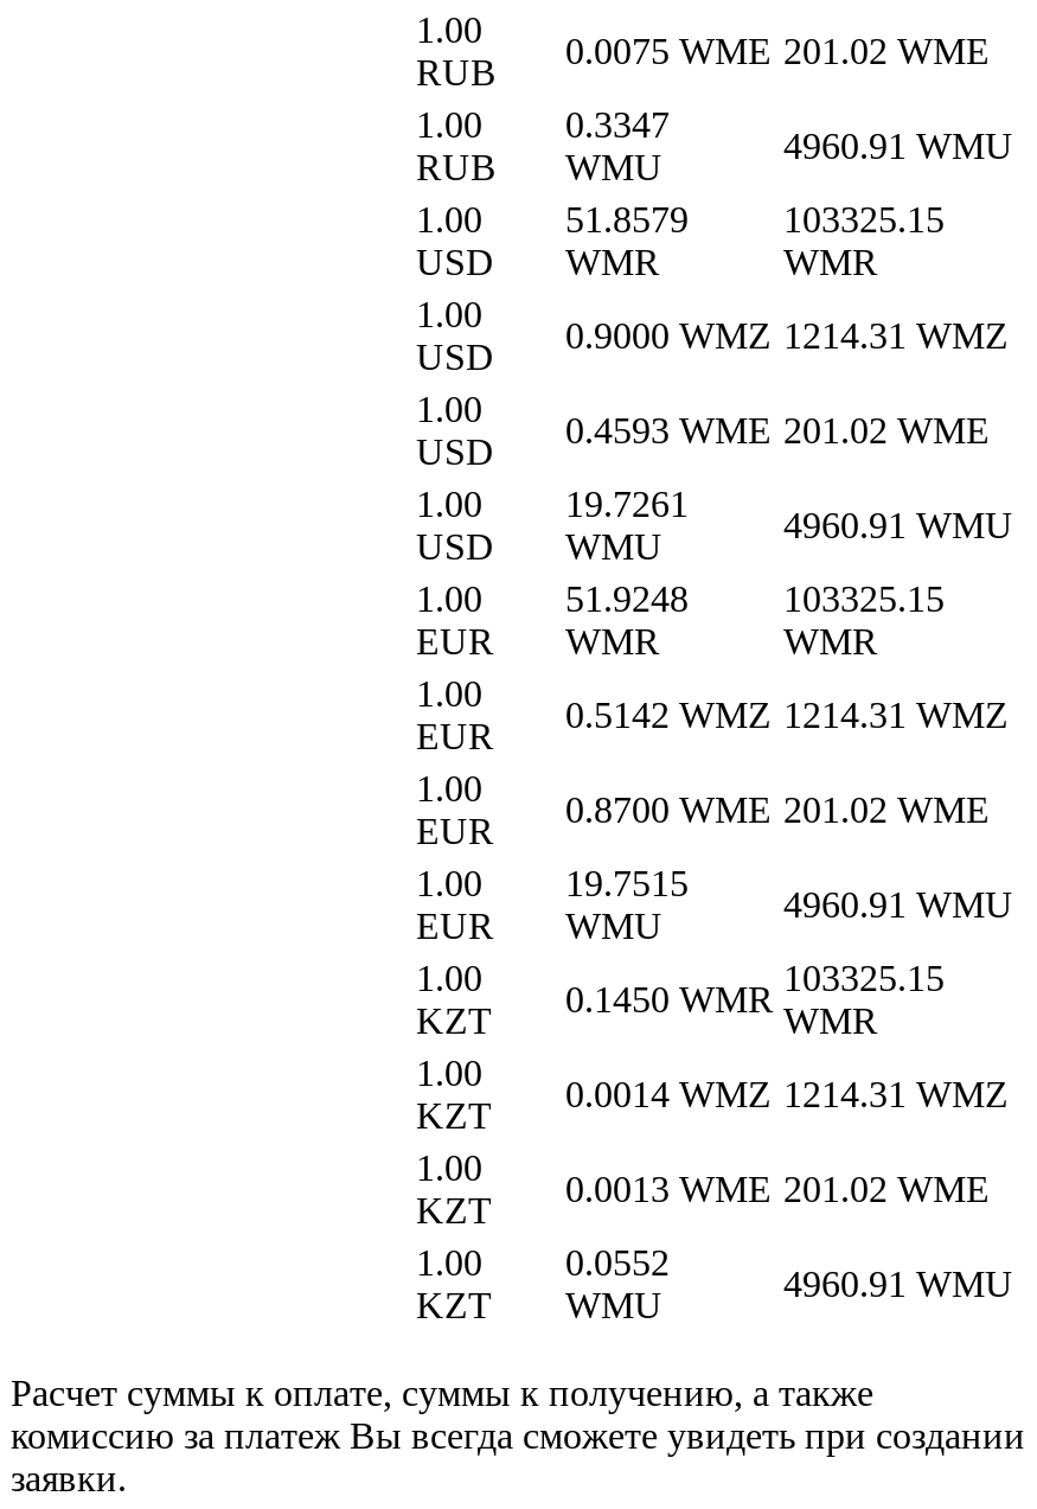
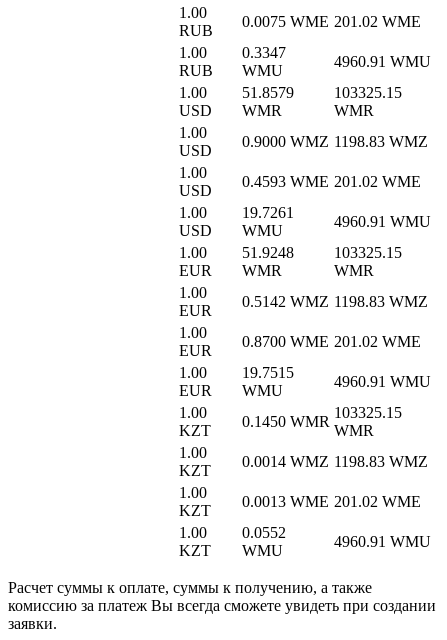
- 0.9000 WMZ 1214.31 WMZ
+ 0.9000 WMZ 1198.83 WMZ

- 0.5142 WMZ 1214.31 WMZ
+ 0.5142 WMZ 1198.83 WMZ

- 0.0014 WMZ 1214.31 WMZ
+ 0.0014 WMZ 1198.83 WMZ
